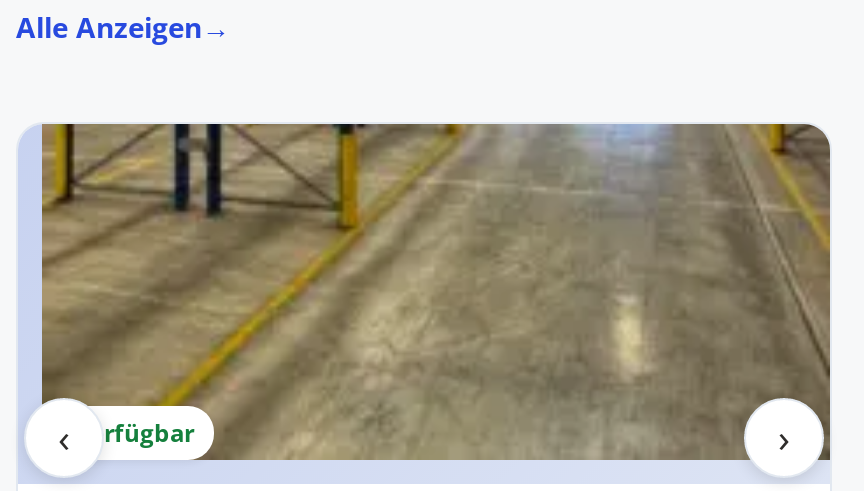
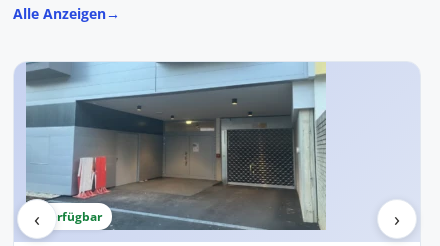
- [image]
+ [image]
